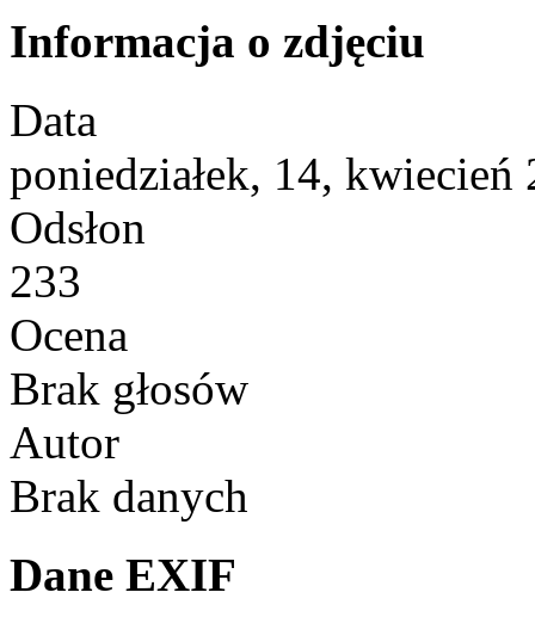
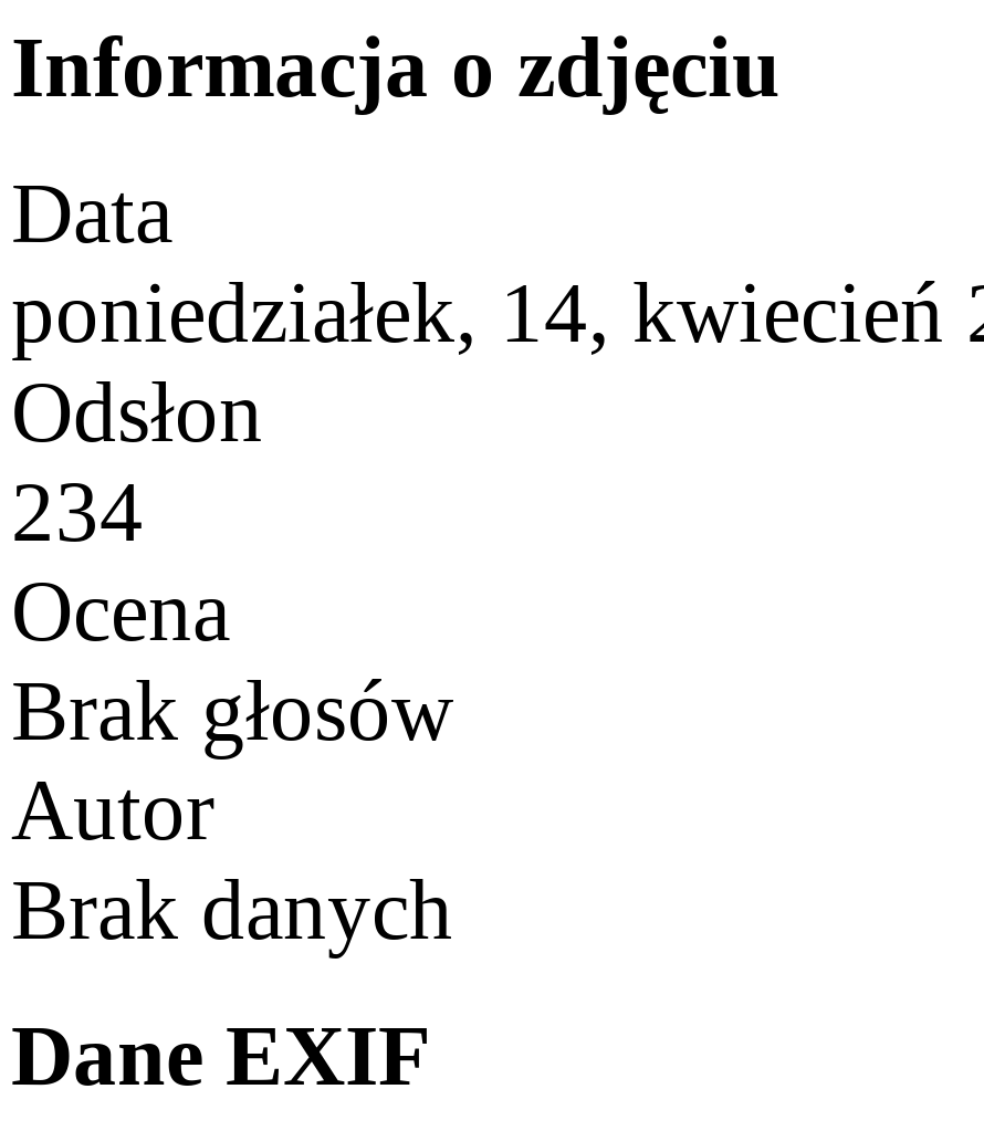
- 233
+ 234
